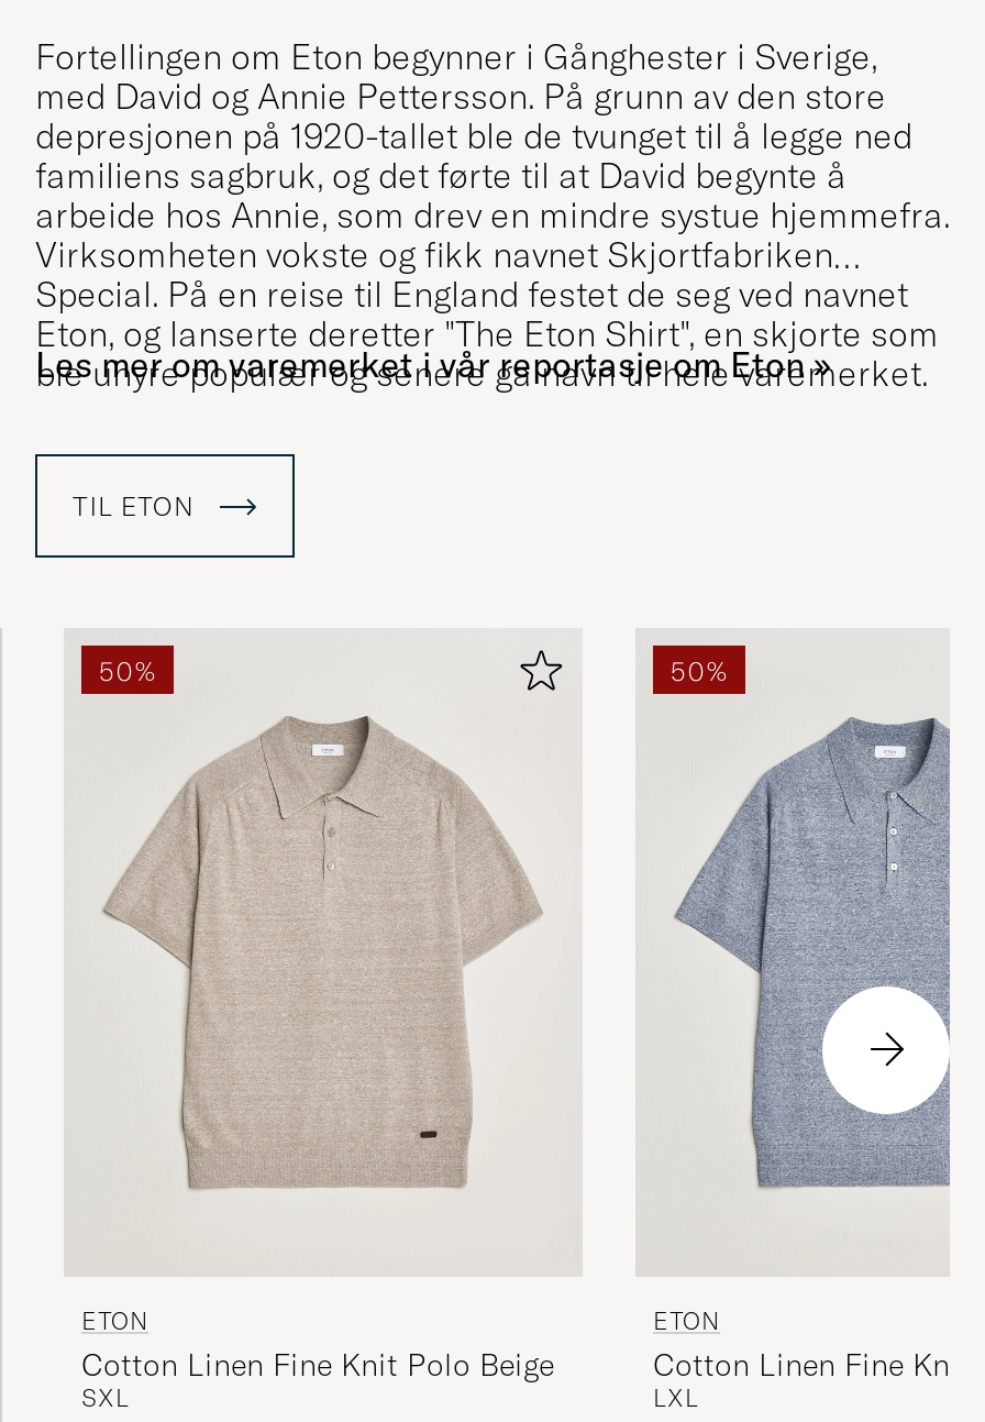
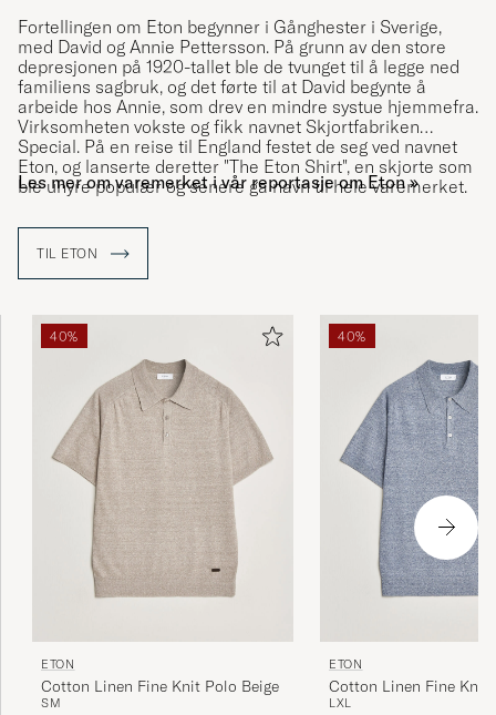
- 50%
+ 40%

- 50%
+ 40%

- SXL
+ SM
